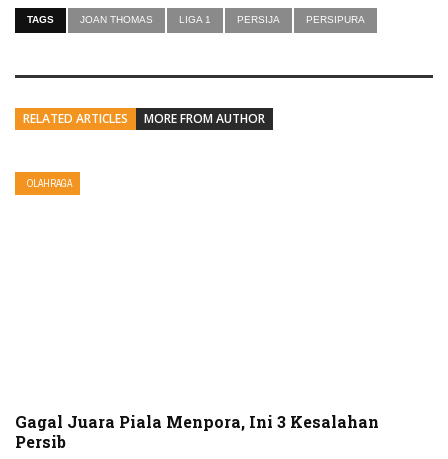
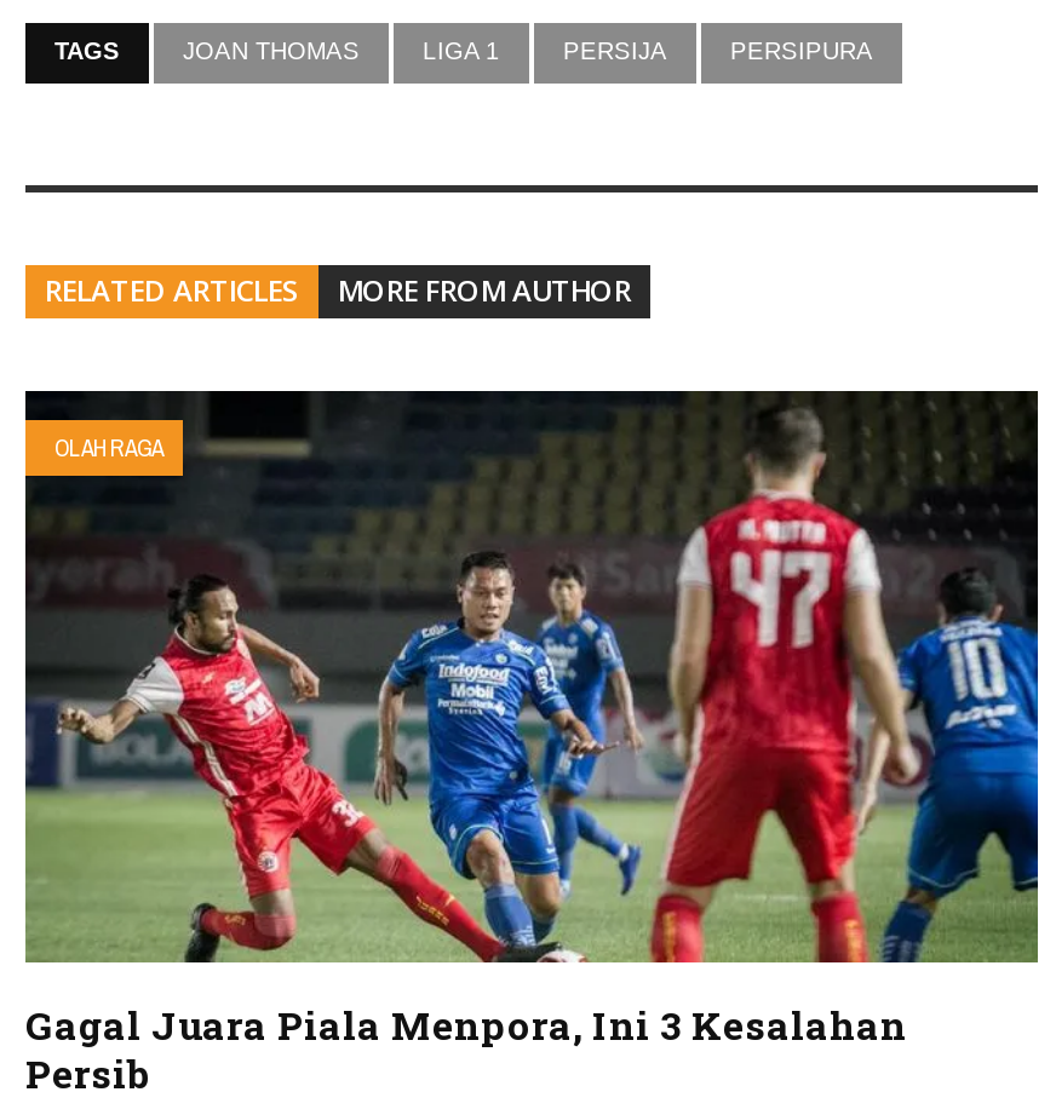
+ [image]
